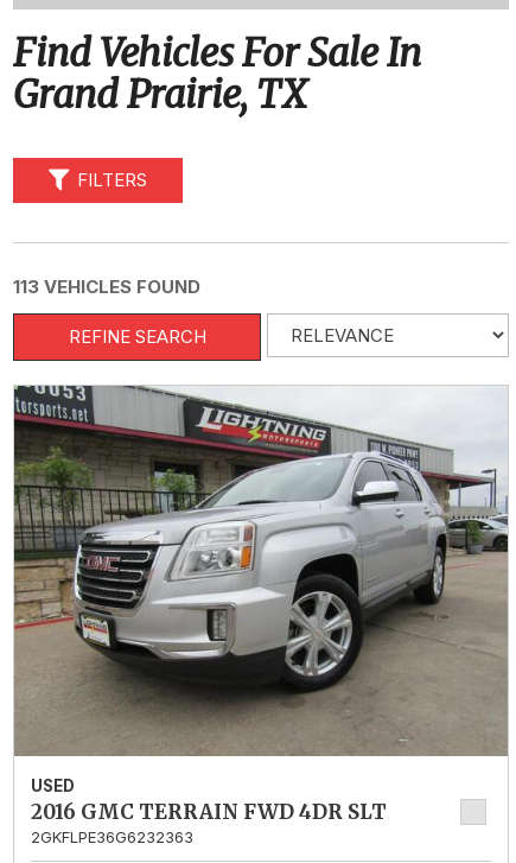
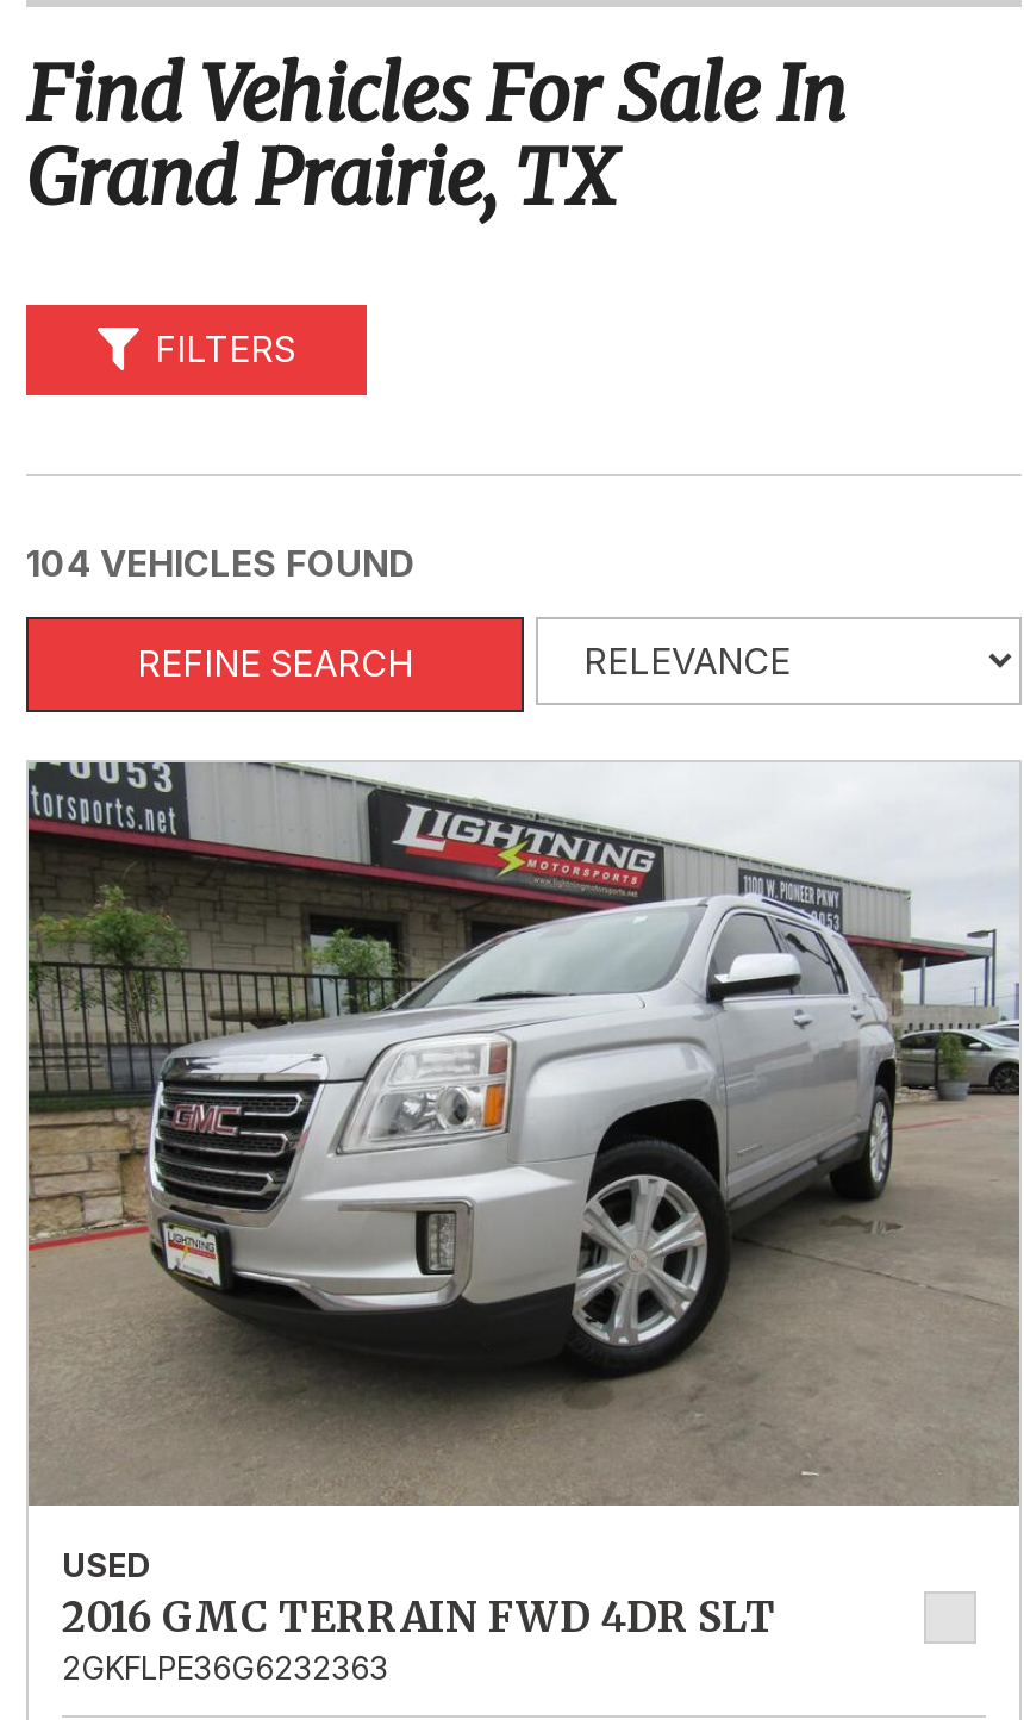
- 113 VEHICLES FOUND
+ 104 VEHICLES FOUND
